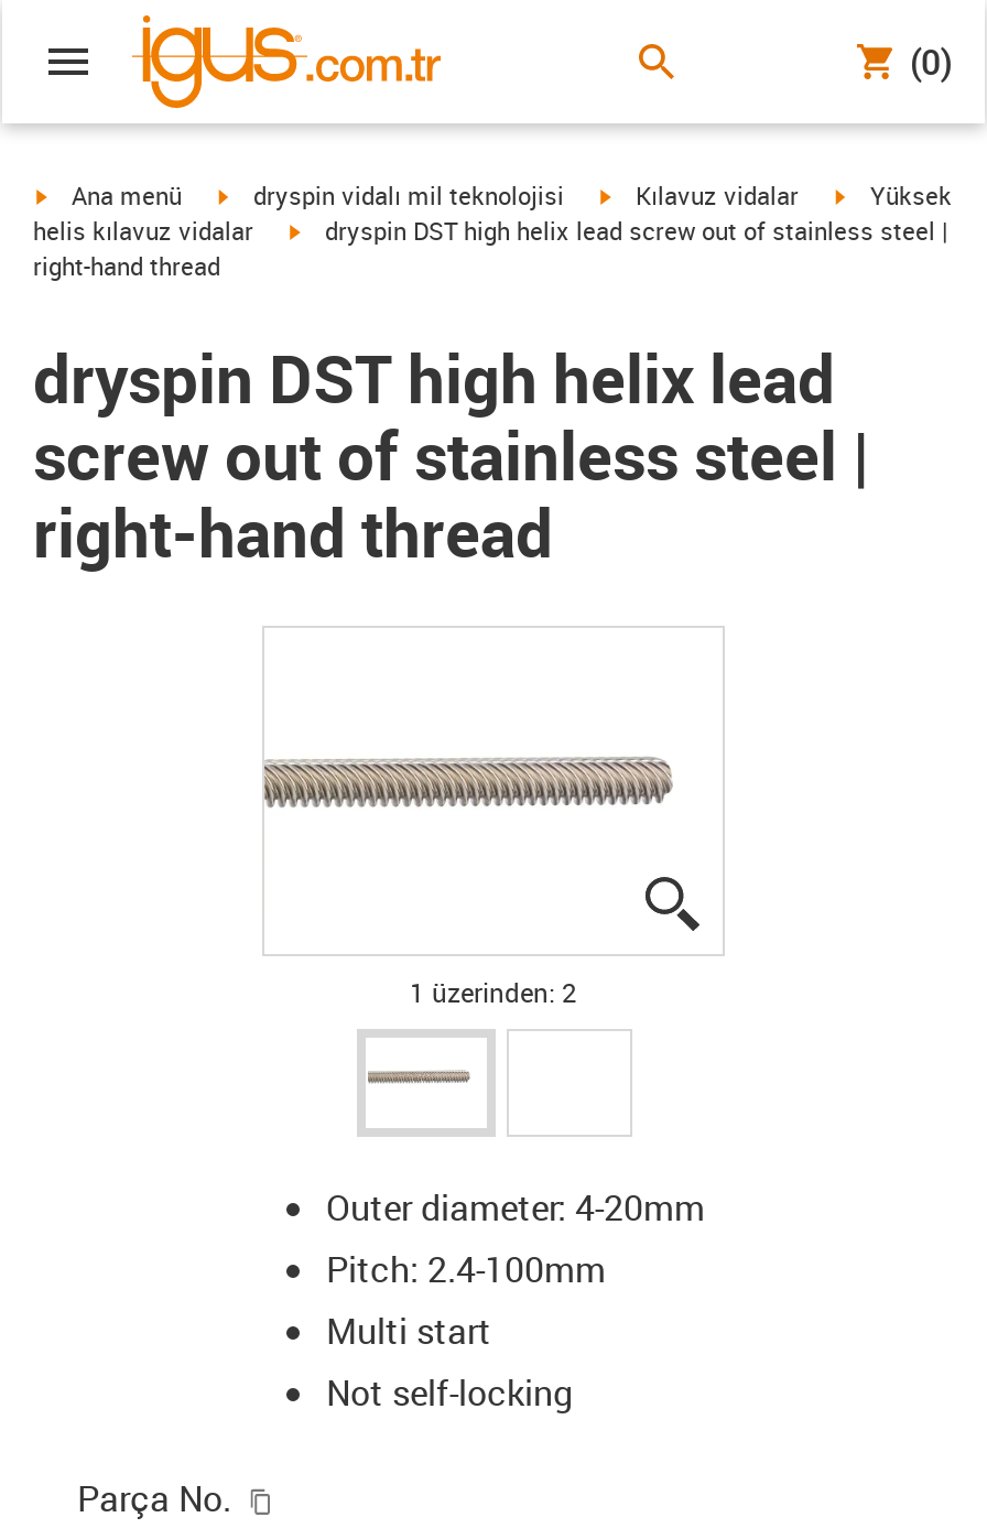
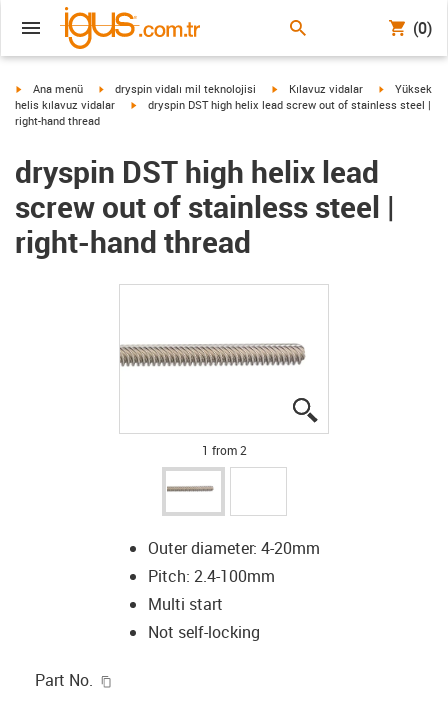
- 1 üzerinden: 2
+ 1 from 2

- Parça No.
+ Part No.
